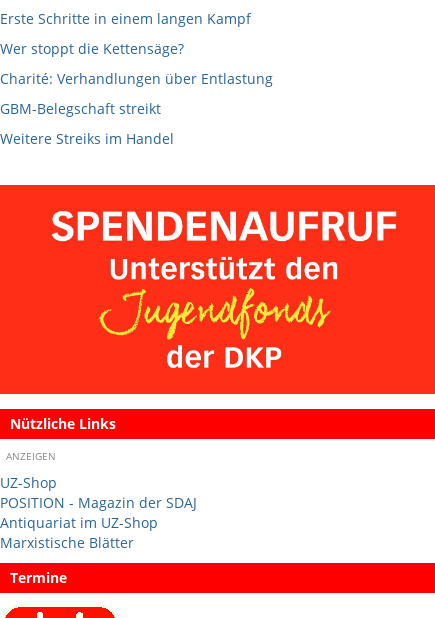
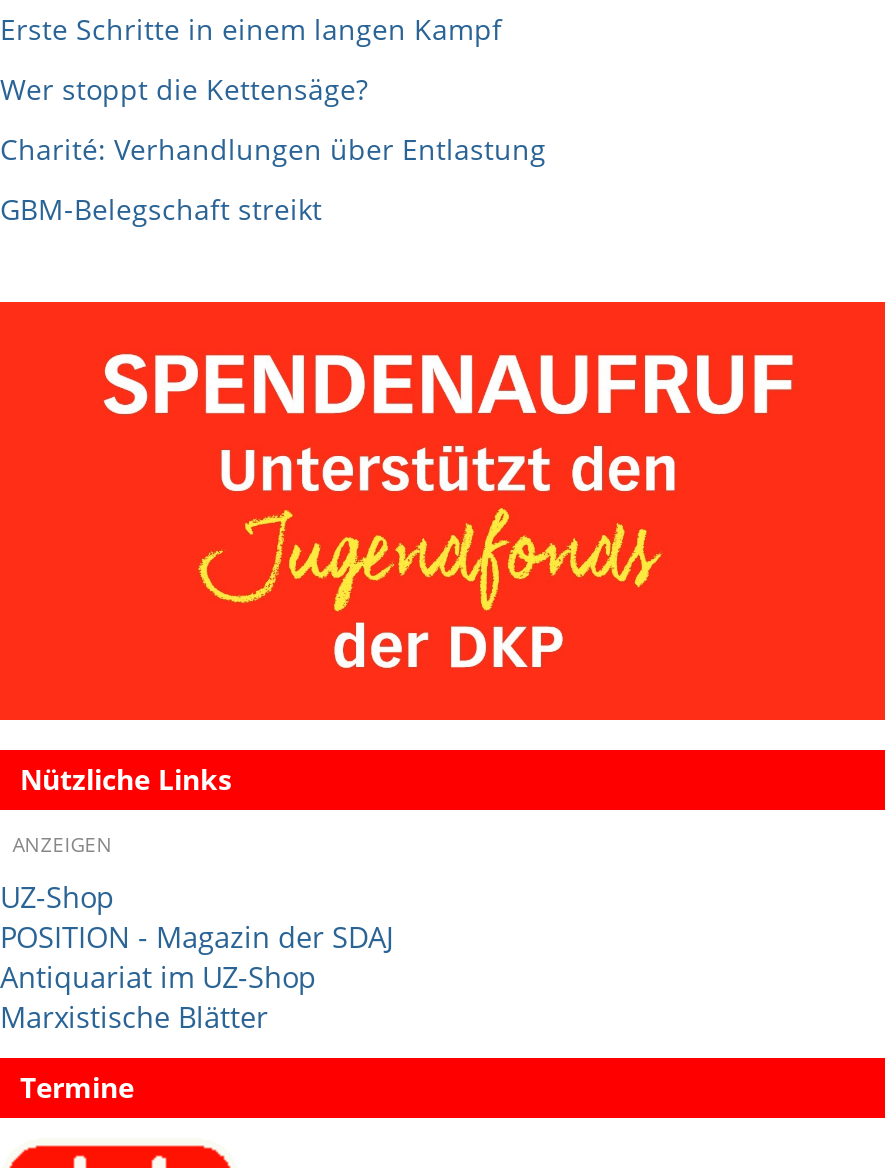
- Weitere Streiks im Handel
